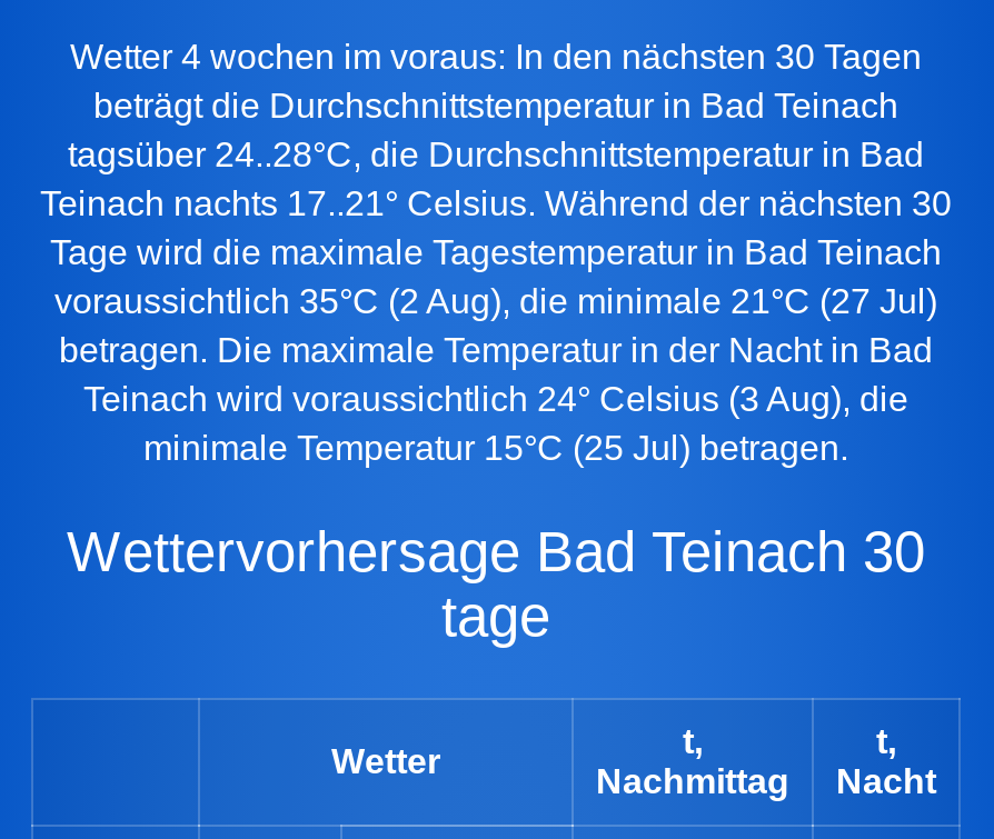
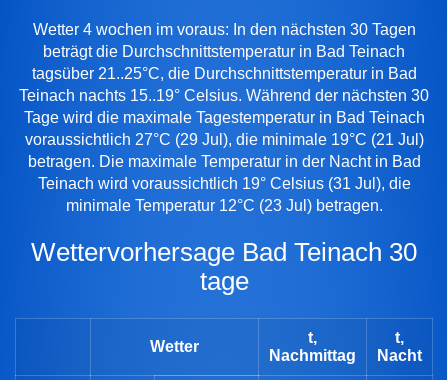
- tagsüber 24..28°C, die Durchschnittstemperatur in Bad
+ tagsüber 21..25°C, die Durchschnittstemperatur in Bad

- Teinach nachts 17..21° Celsius. Während der nächsten 30
+ Teinach nachts 15..19° Celsius. Während der nächsten 30

- voraussichtlich 35°C (2 Aug), die minimale 21°C (27 Jul)
+ voraussichtlich 27°C (29 Jul), die minimale 19°C (21 Jul)

- Teinach wird voraussichtlich 24° Celsius (3 Aug), die
+ Teinach wird voraussichtlich 19° Celsius (31 Jul), die

- minimale Temperatur 15°C (25 Jul) betragen.
+ minimale Temperatur 12°C (23 Jul) betragen.
